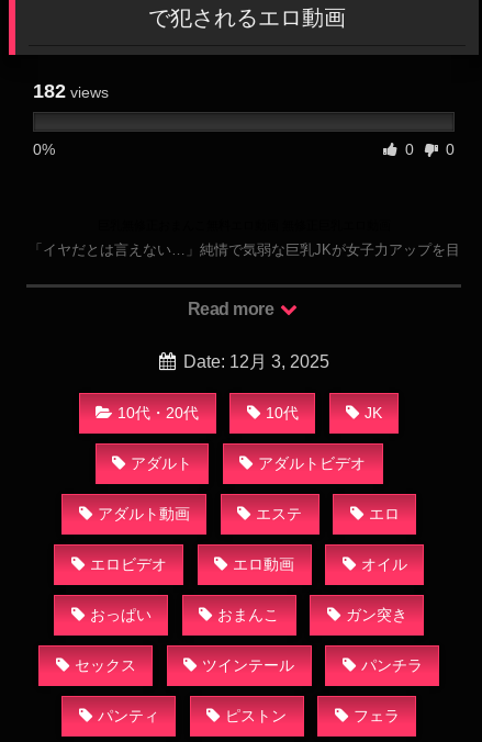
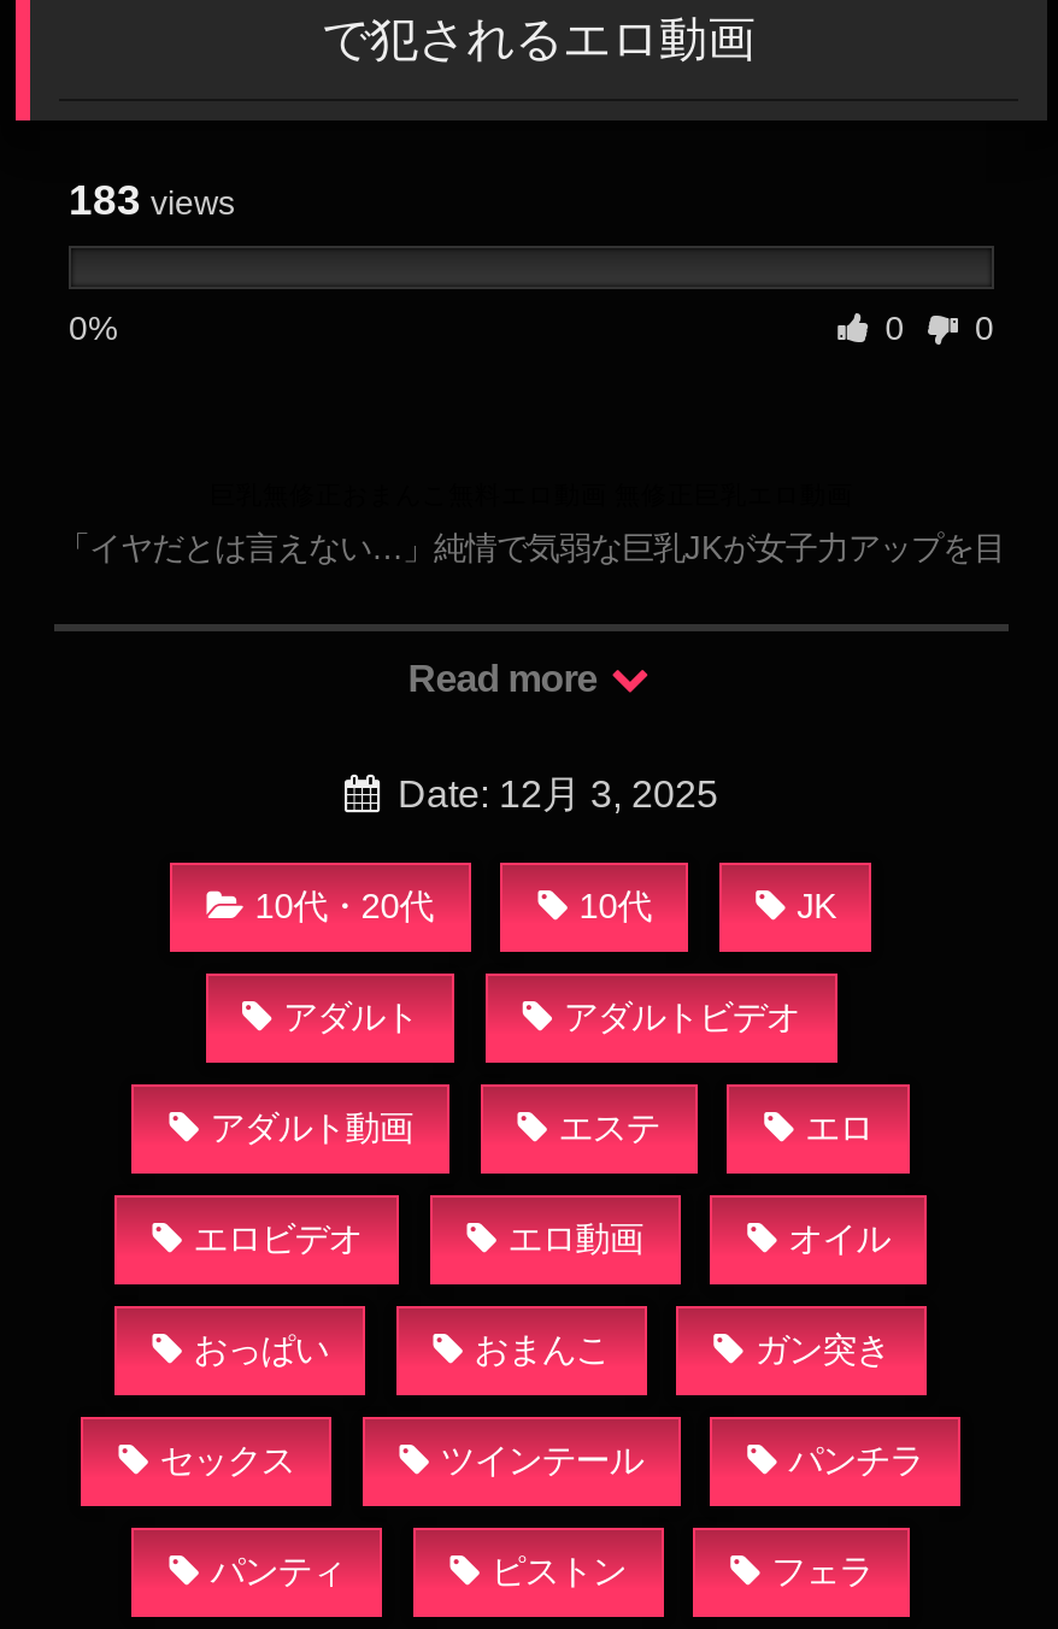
- 182 views
+ 183 views
